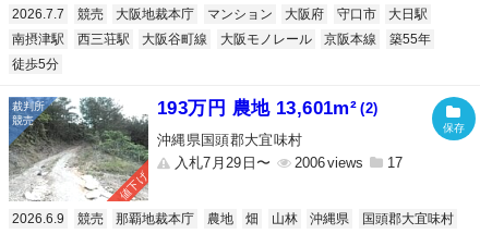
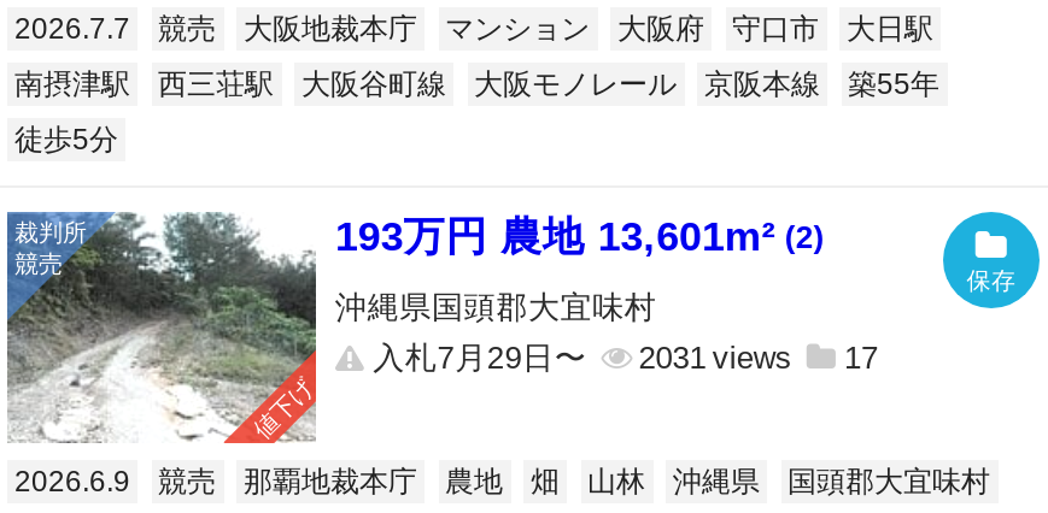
- 入札7月29日〜 2006
+ 入札7月29日〜 2031
